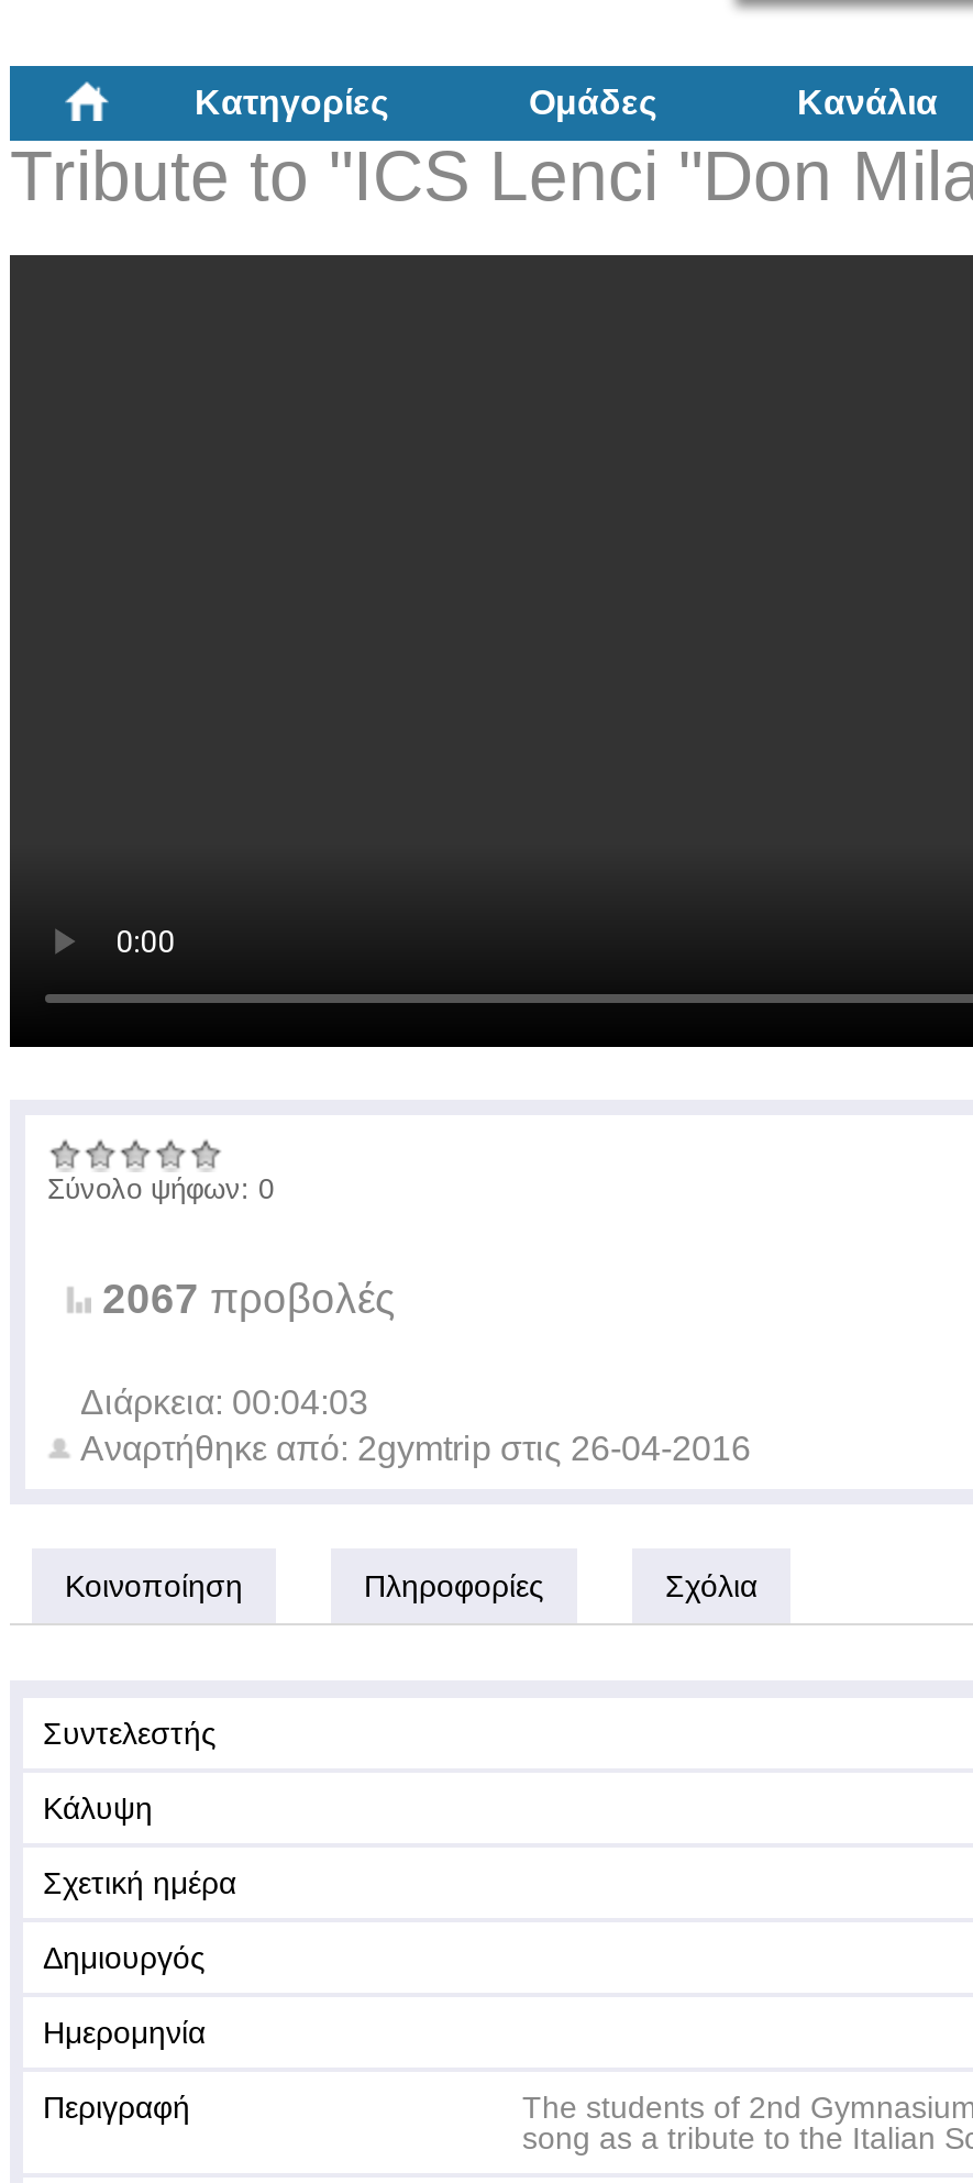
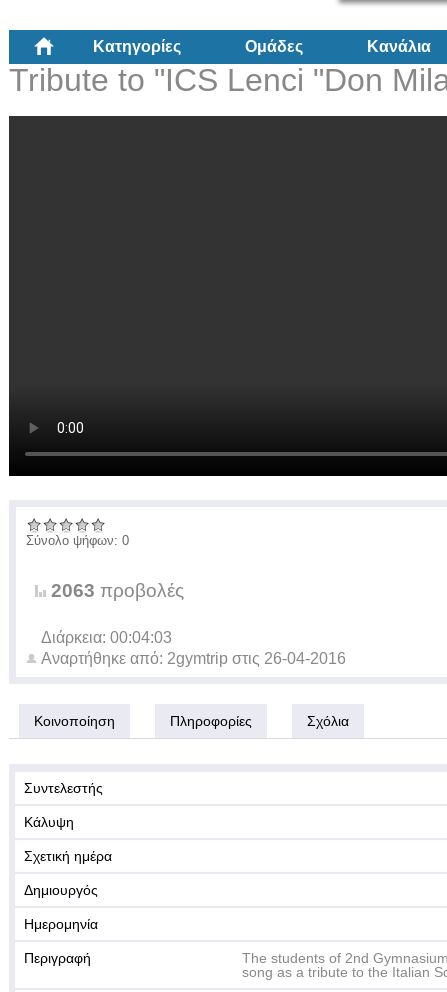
- 2067 προβολές
+ 2063 προβολές
